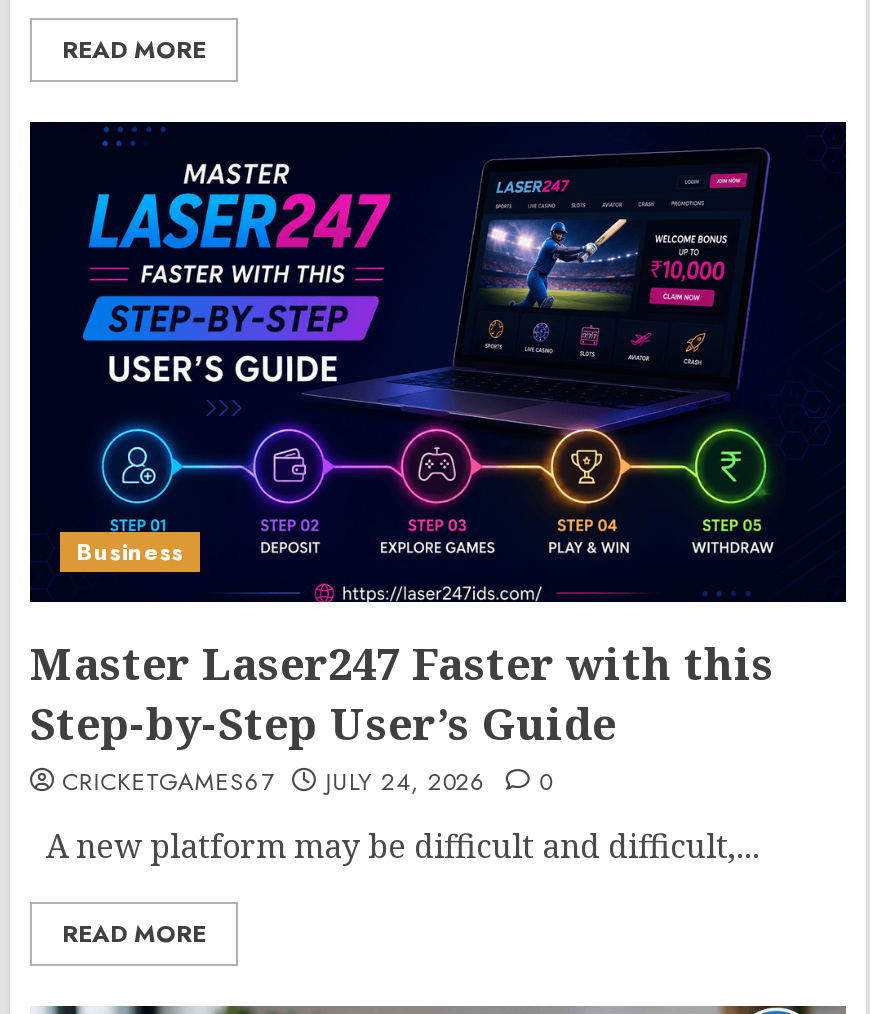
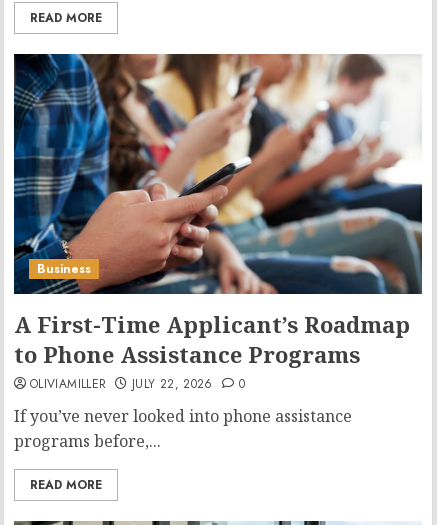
- [image]
- Master Laser247 Faster with this
- Step-by-Step User’s Guide
- CRICKETGAMES67
- JULY 24, 2026
+ [image]
+ A First-Time Applicant’s Roadmap
+ to Phone Assistance Programs
+ OLIVIAMILLER
+ JULY 22, 2026

- A new platform may be difficult and difficult,...
+ If you’ve never looked into phone assistance
+ programs before,...
